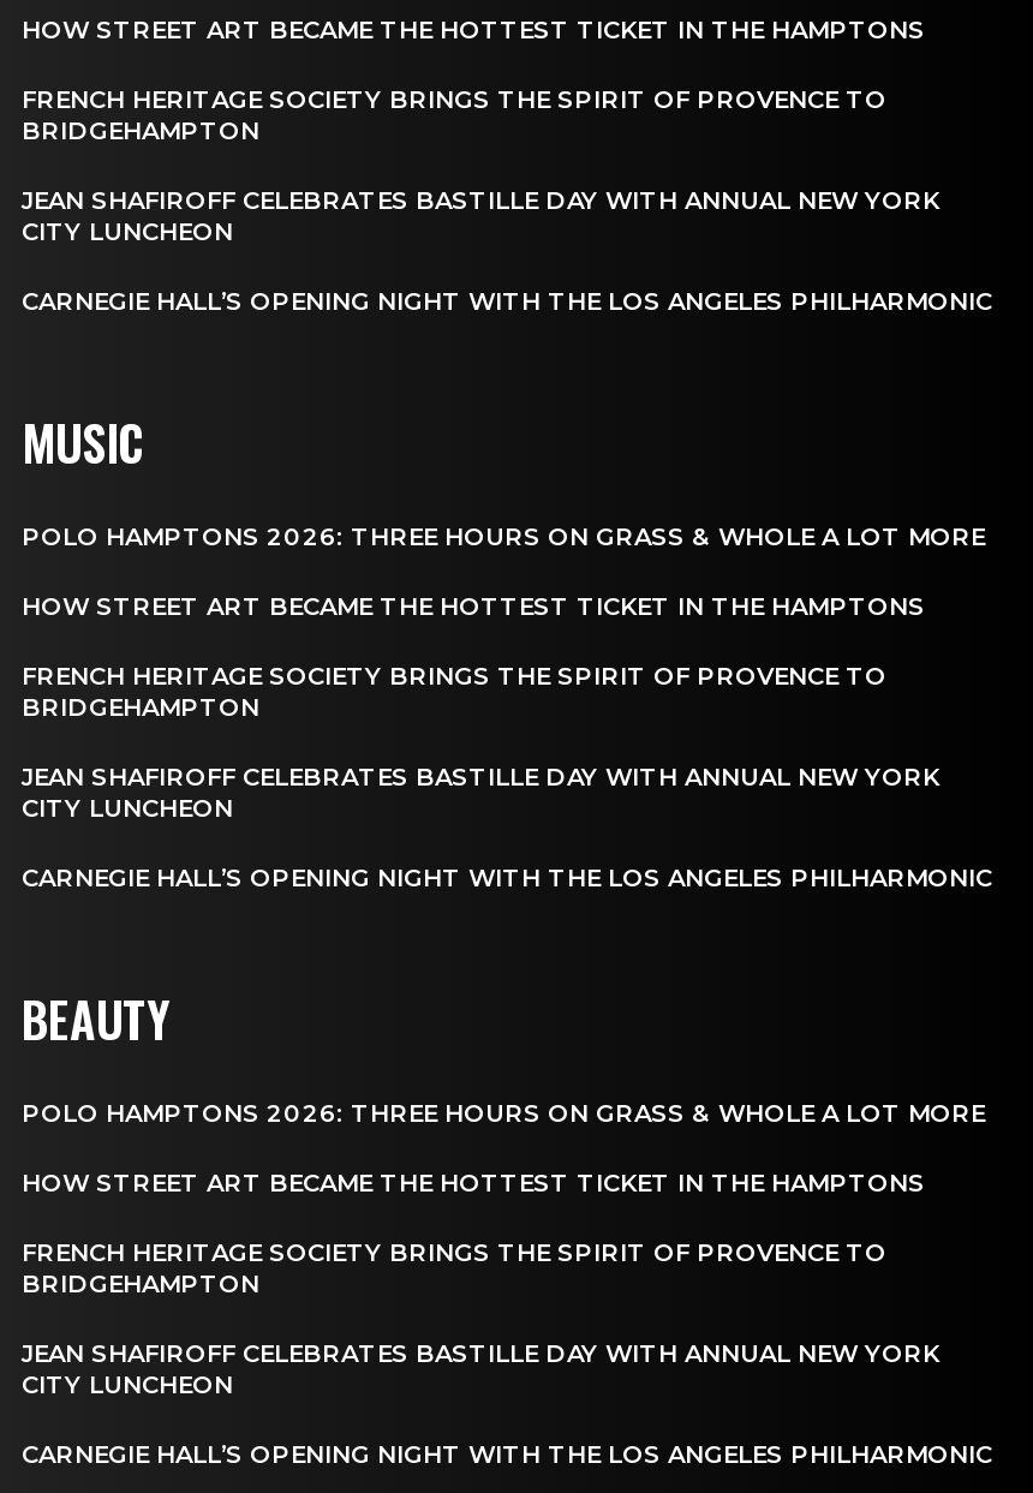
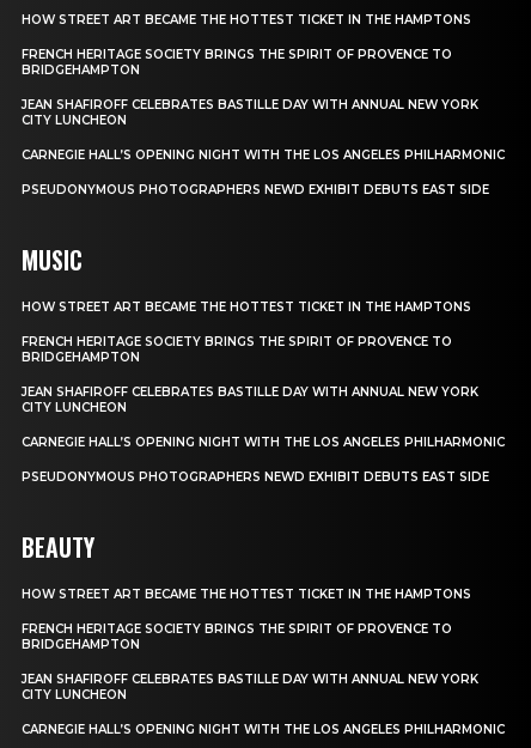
+ PSEUDONYMOUS PHOTOGRAPHERS NEWD EXHIBIT DEBUTS EAST SIDE

moved down: MUSIC

- POLO HAMPTONS 2026: THREE HOURS ON GRASS & WHOLE A LOT MORE

+ PSEUDONYMOUS PHOTOGRAPHERS NEWD EXHIBIT DEBUTS EAST SIDE

moved down: BEAUTY

- POLO HAMPTONS 2026: THREE HOURS ON GRASS & WHOLE A LOT MORE
